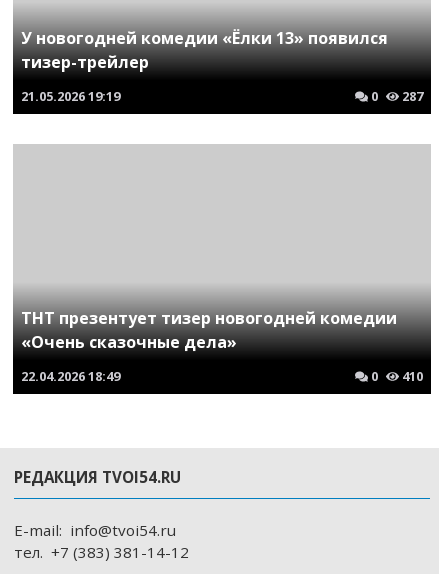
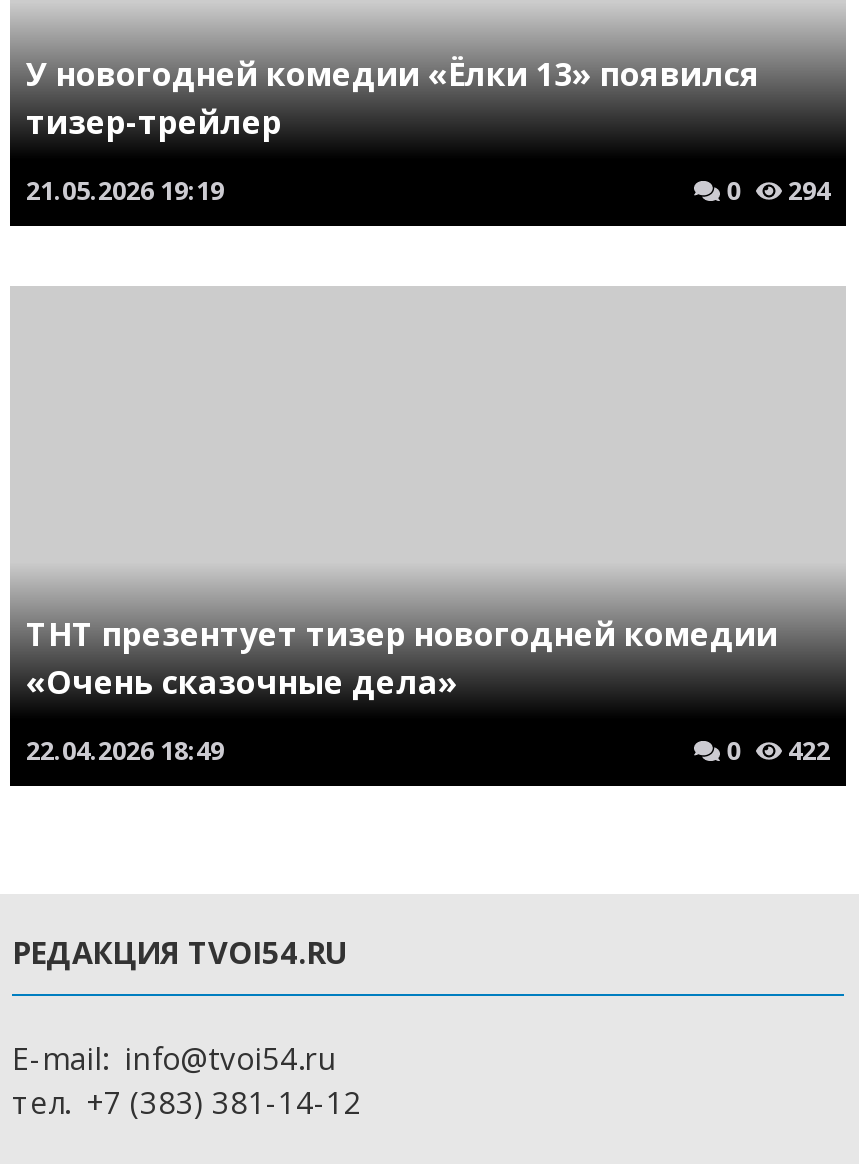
- 0 287
+ 0 294

- 0 410
+ 0 422
